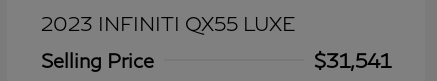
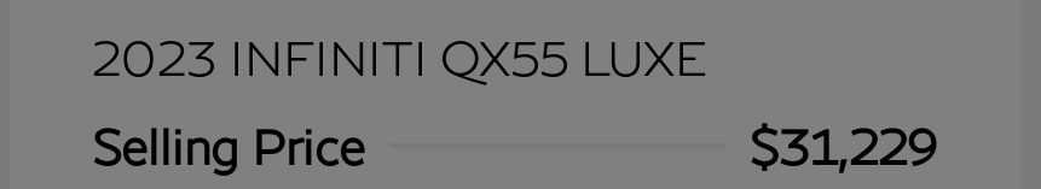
- $31,541
+ $31,229
